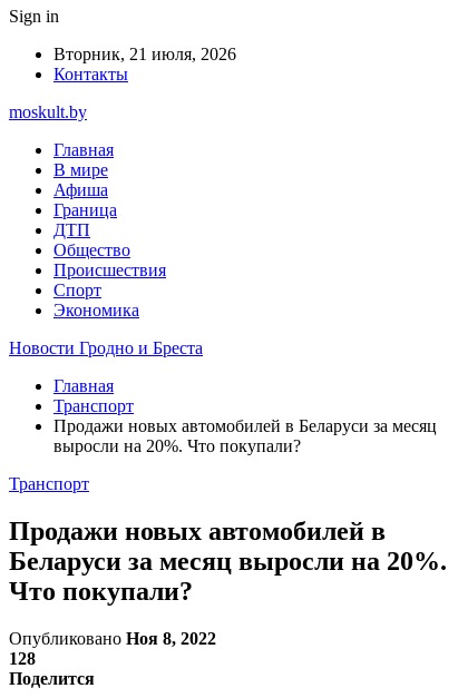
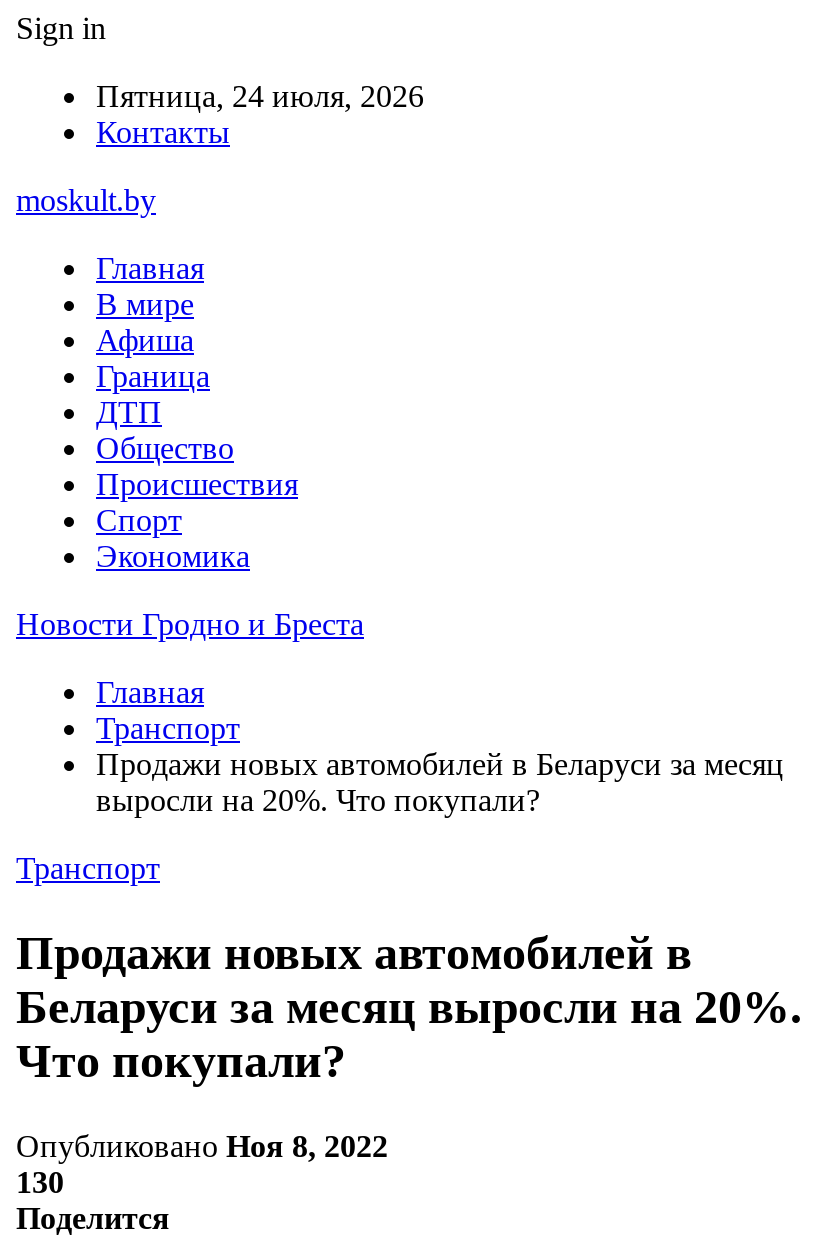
- Вторник, 21 июля, 2026
+ Пятница, 24 июля, 2026

- 128
+ 130
